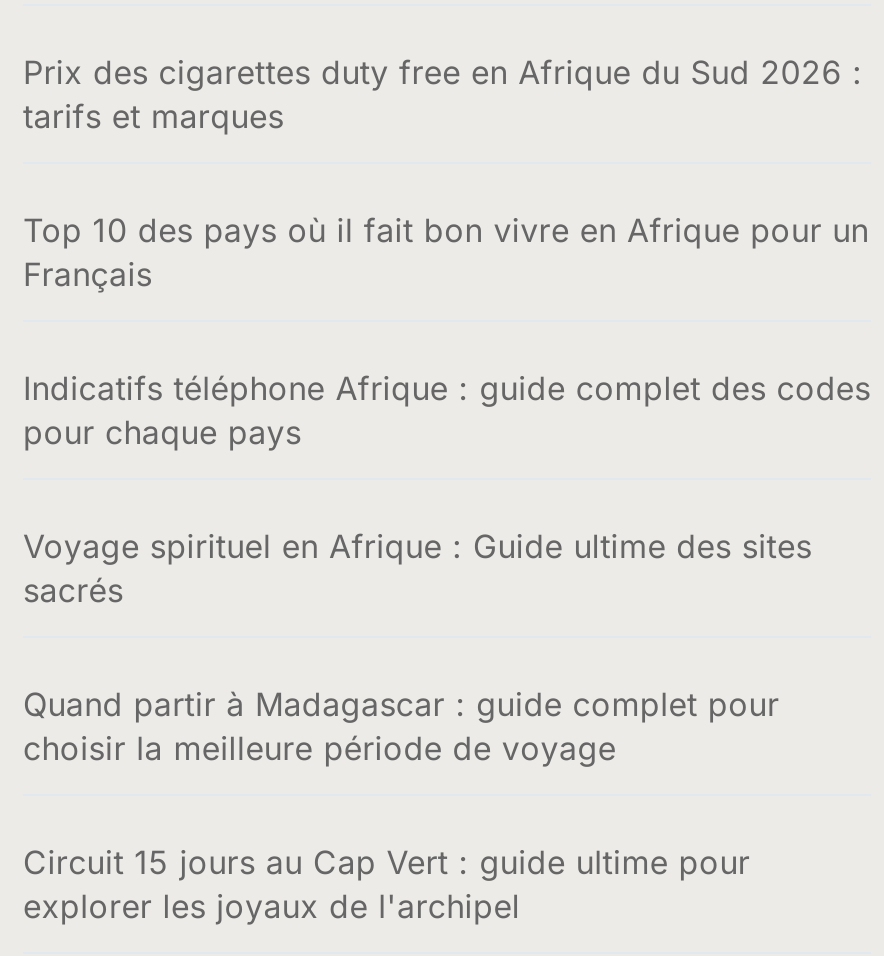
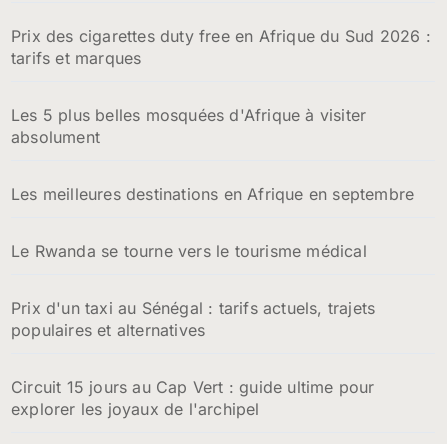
- Top 10 des pays où il fait bon vivre en Afrique pour un
- Français
+ Les 5 plus belles mosquées d'Afrique à visiter
+ absolument

- Indicatifs téléphone Afrique : guide complet des codes
- pour chaque pays
+ Les meilleures destinations en Afrique en septembre

- Voyage spirituel en Afrique : Guide ultime des sites
- sacrés
+ Le Rwanda se tourne vers le tourisme médical

- Quand partir à Madagascar : guide complet pour
- choisir la meilleure période de voyage
+ Prix d'un taxi au Sénégal : tarifs actuels, trajets
+ populaires et alternatives
